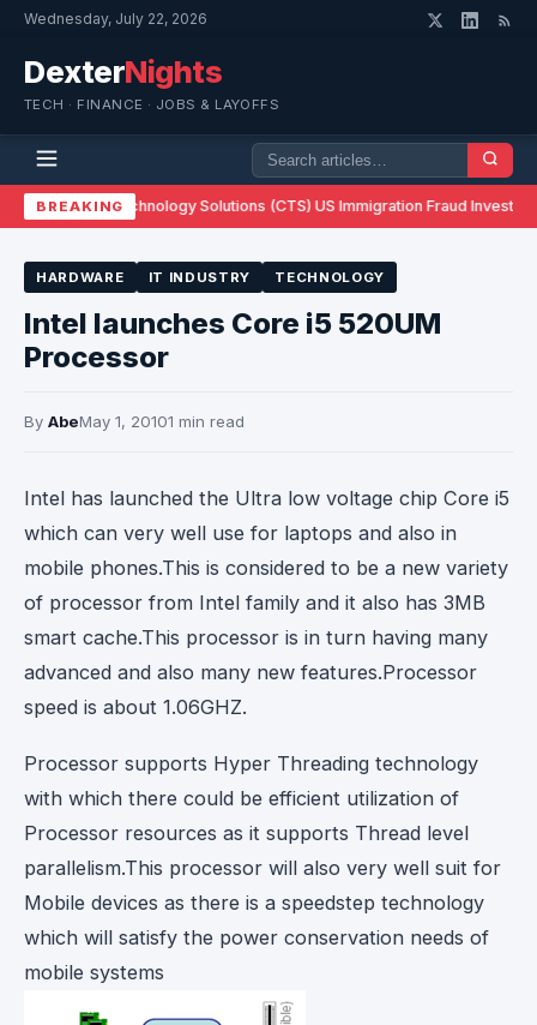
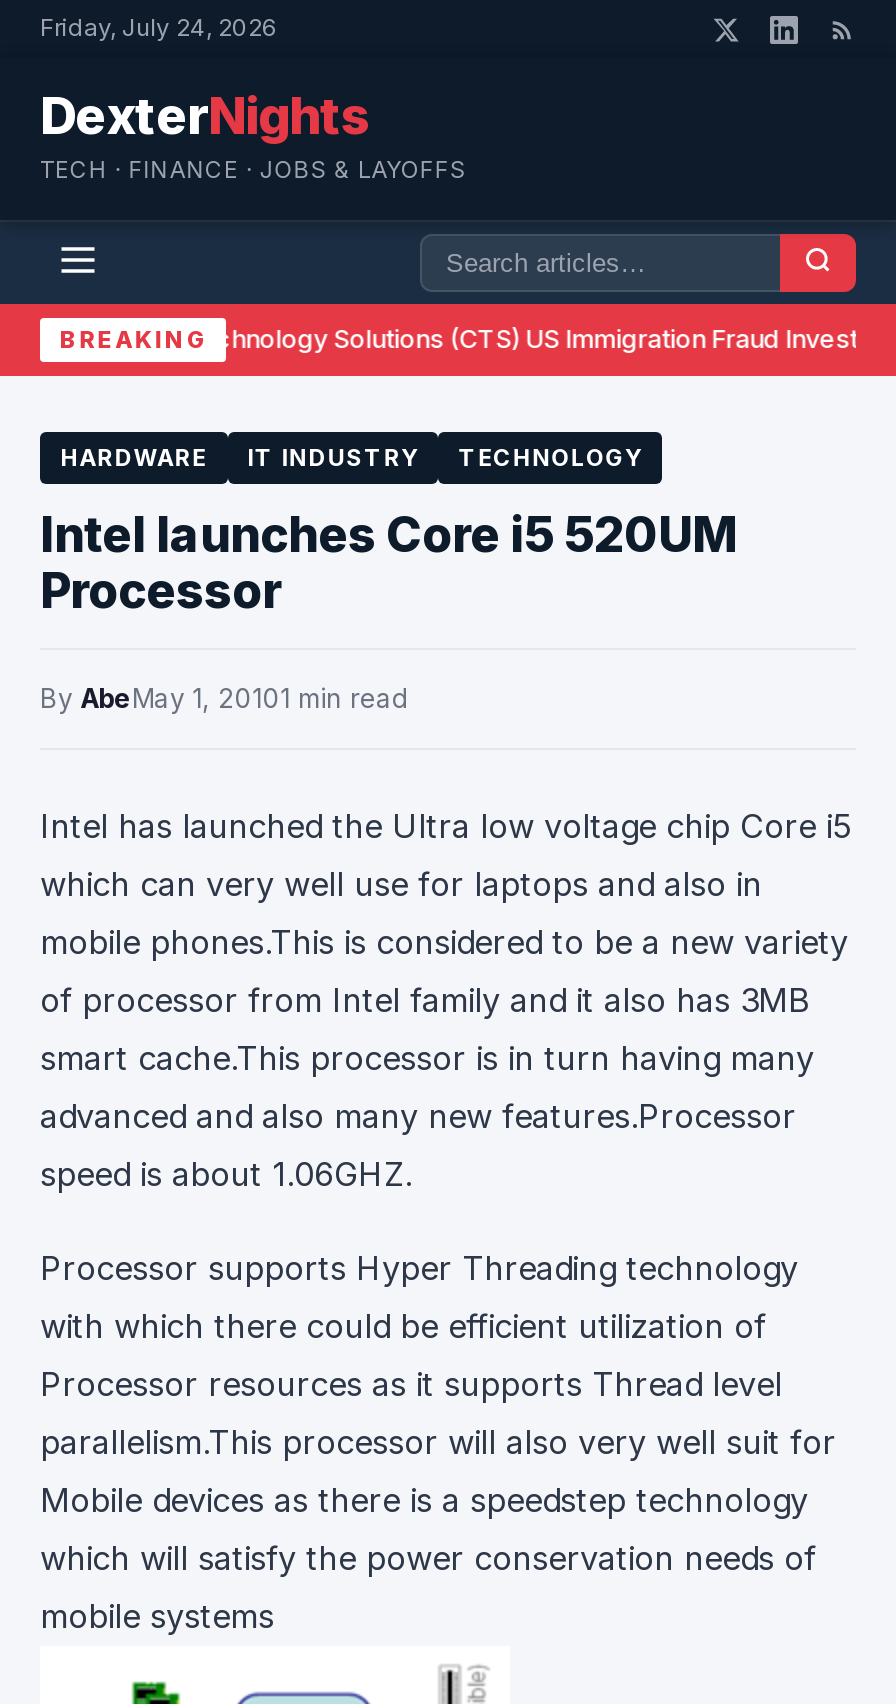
- Wednesday, July 22, 2026
+ Friday, July 24, 2026
